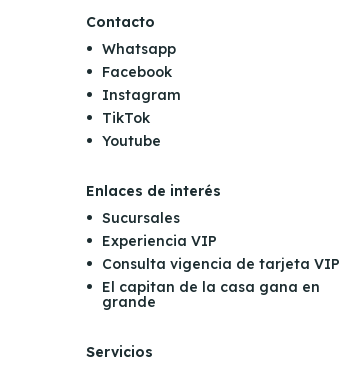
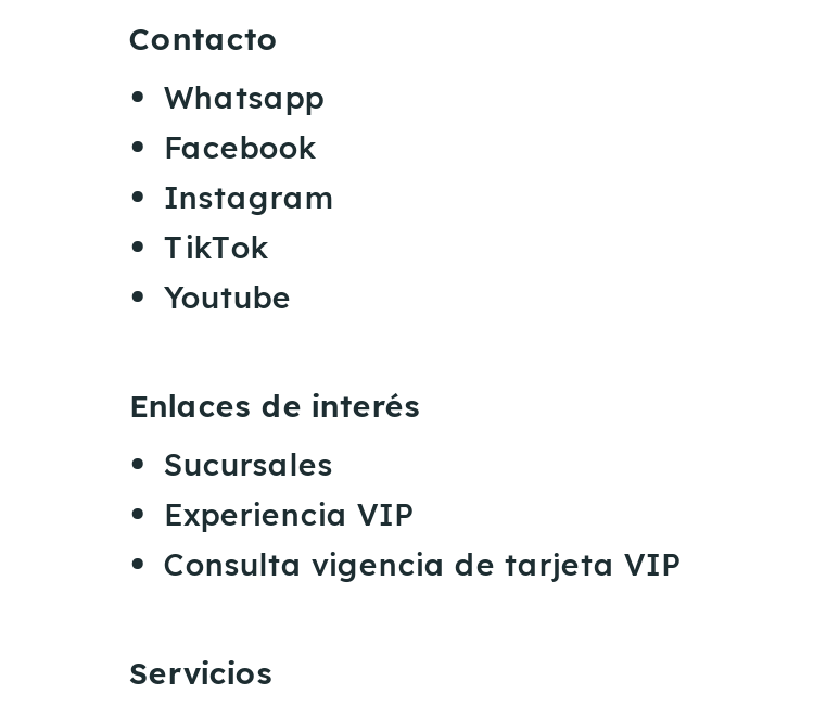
- El capitan de la casa gana en
- grande
